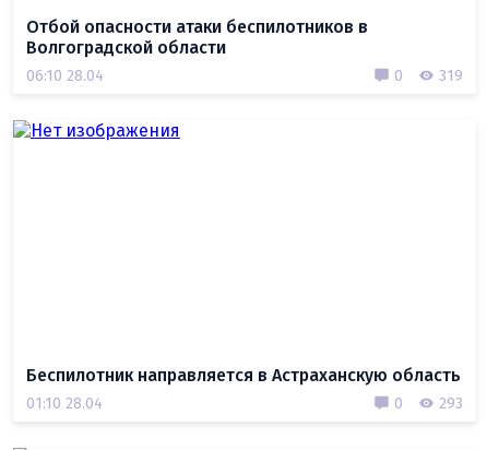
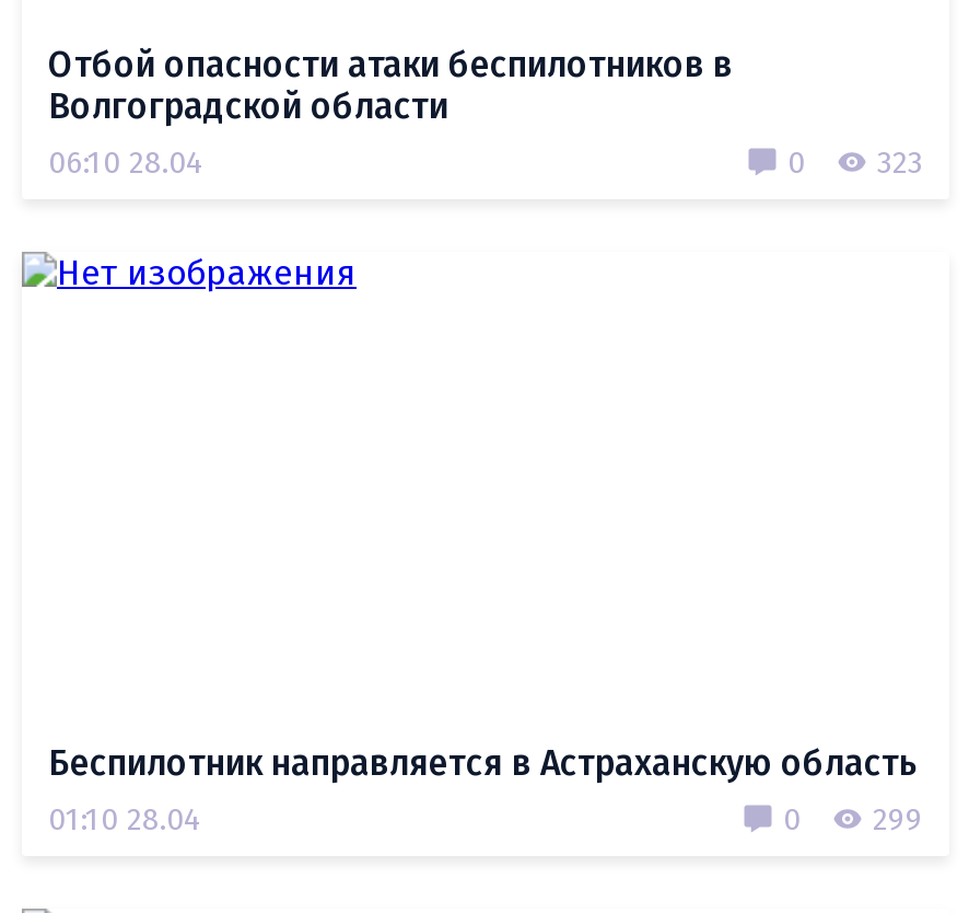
- 0 319
+ 0 323

- 0 293
+ 0 299
